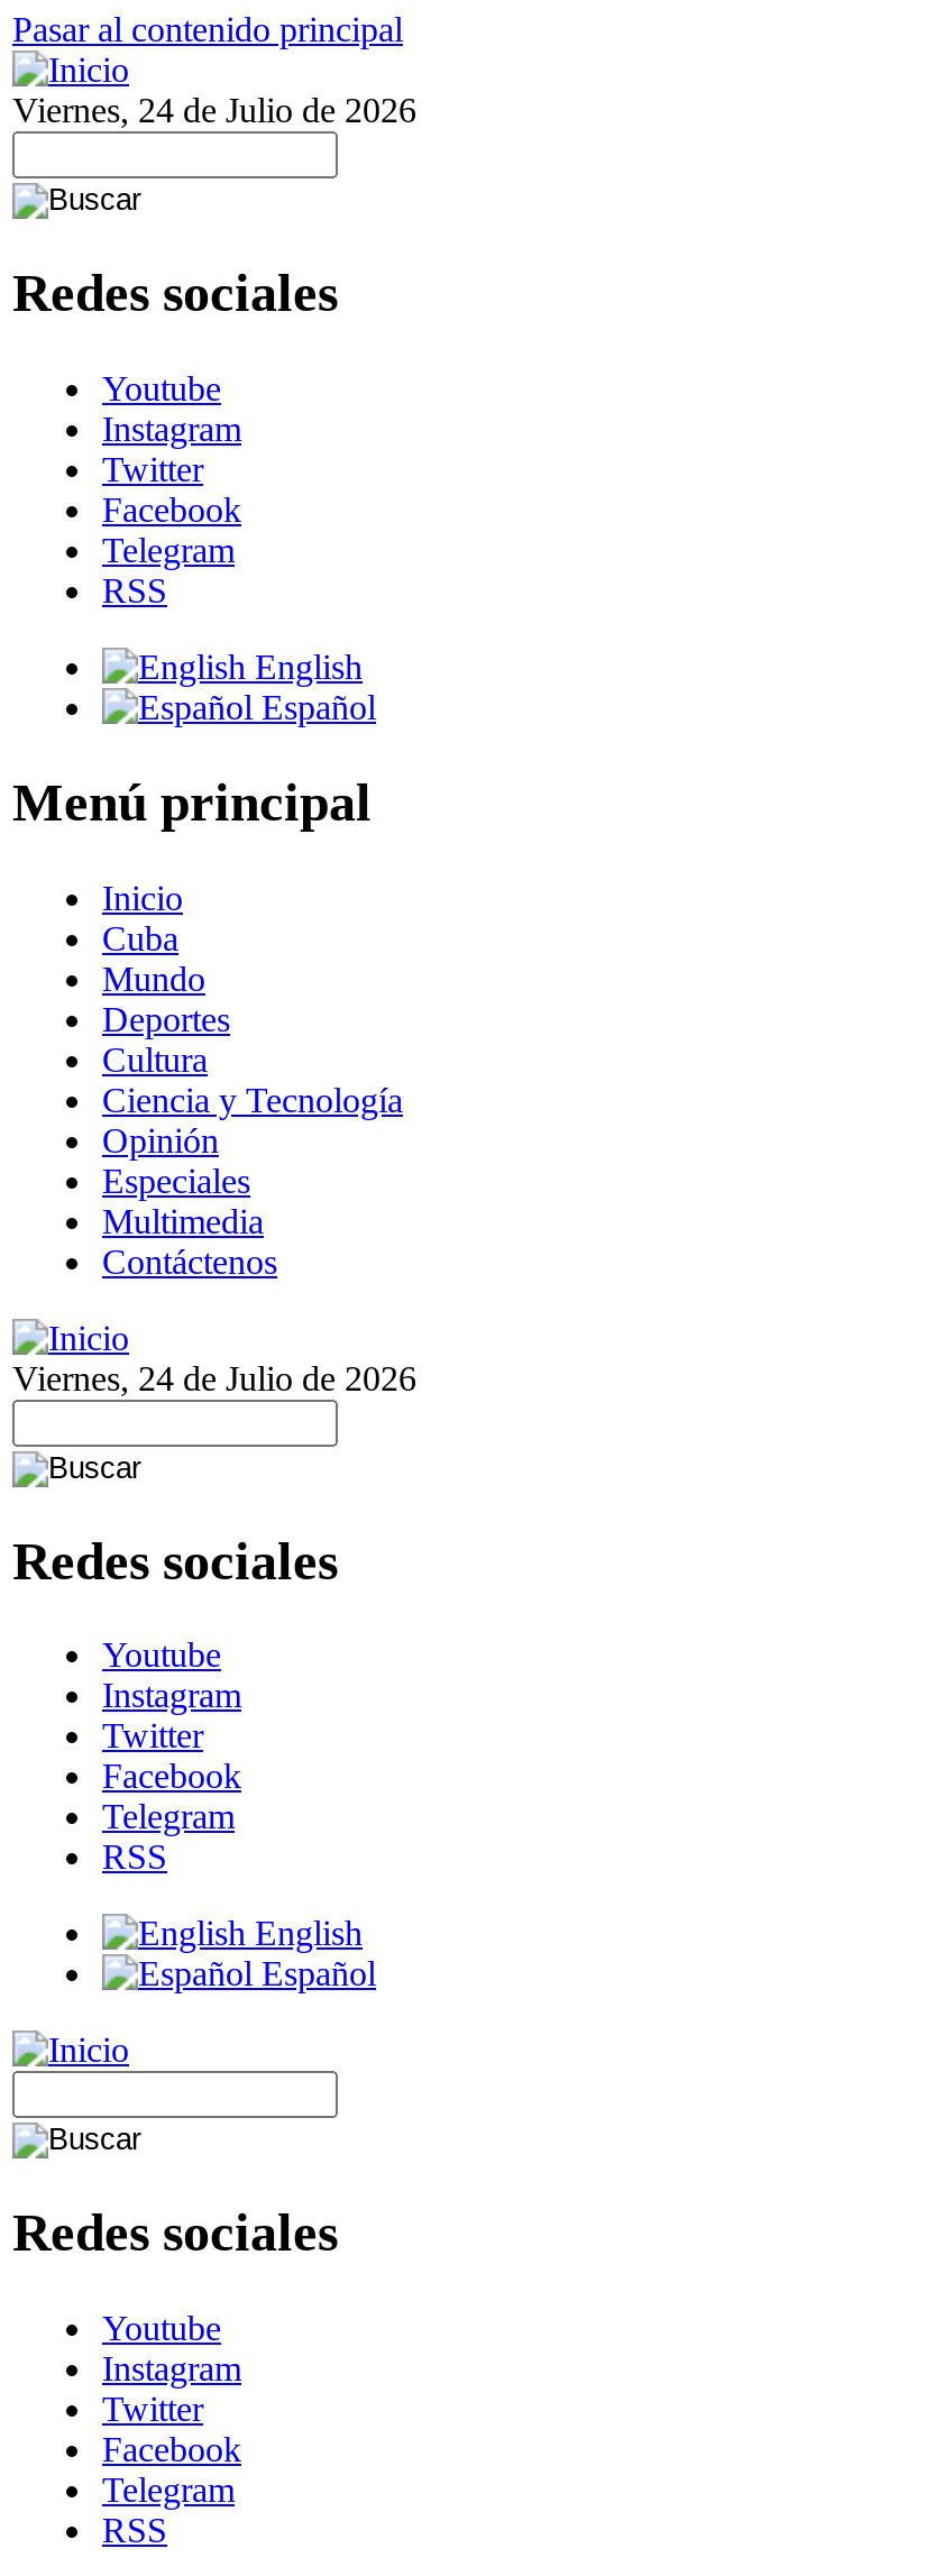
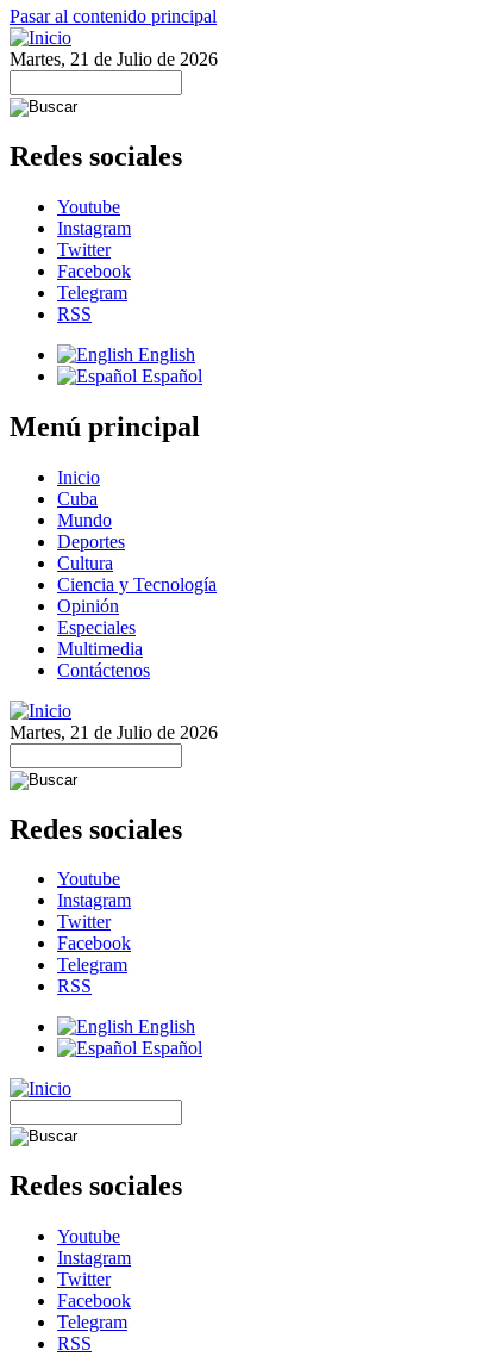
- Viernes, 24 de Julio de 2026
+ Martes, 21 de Julio de 2026

- Viernes, 24 de Julio de 2026
+ Martes, 21 de Julio de 2026
